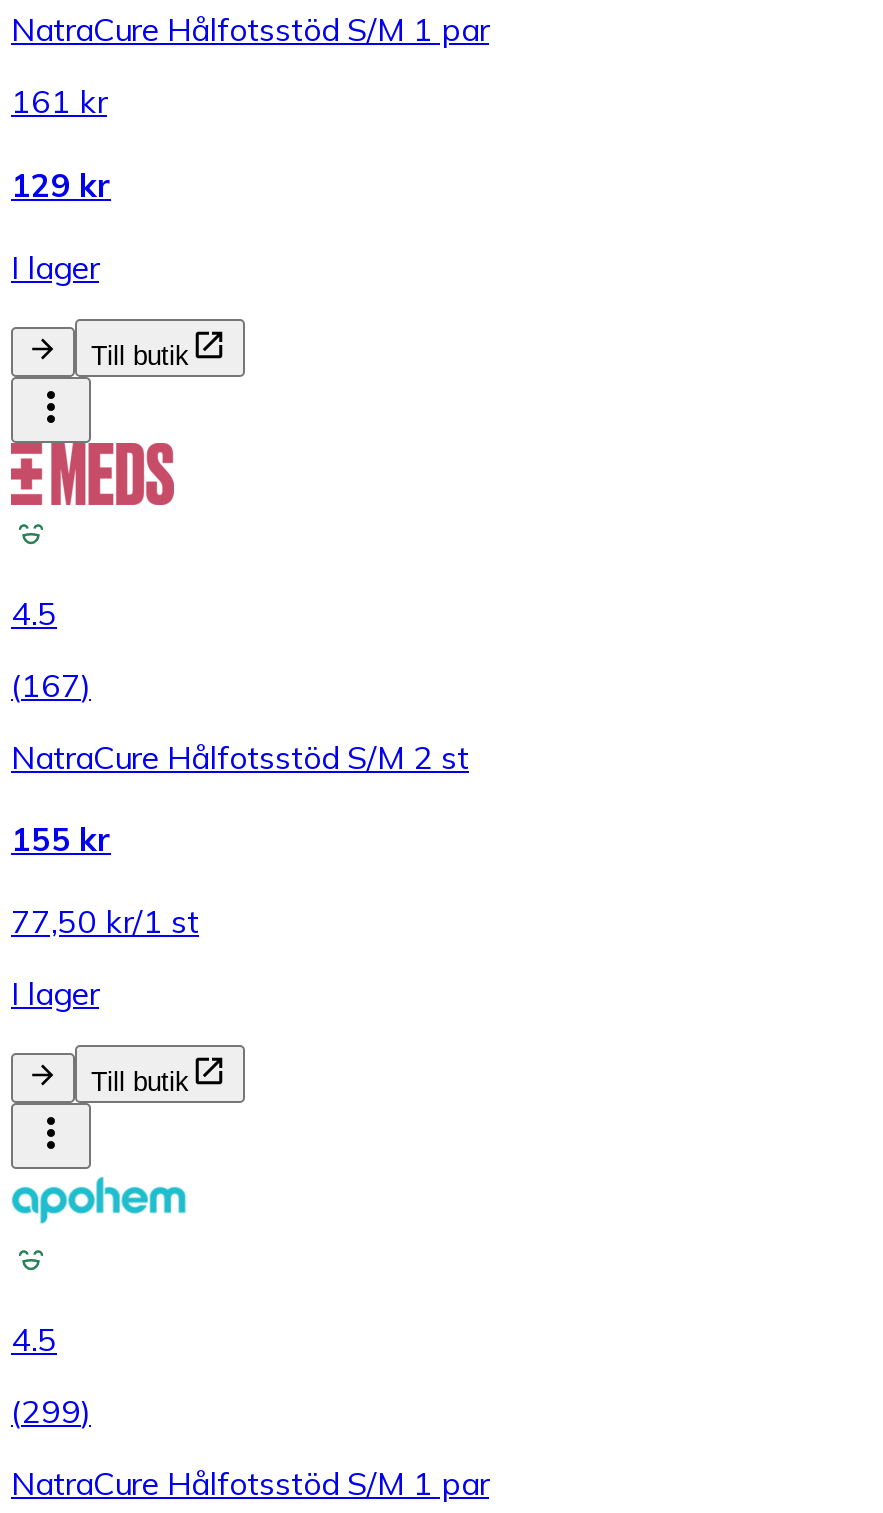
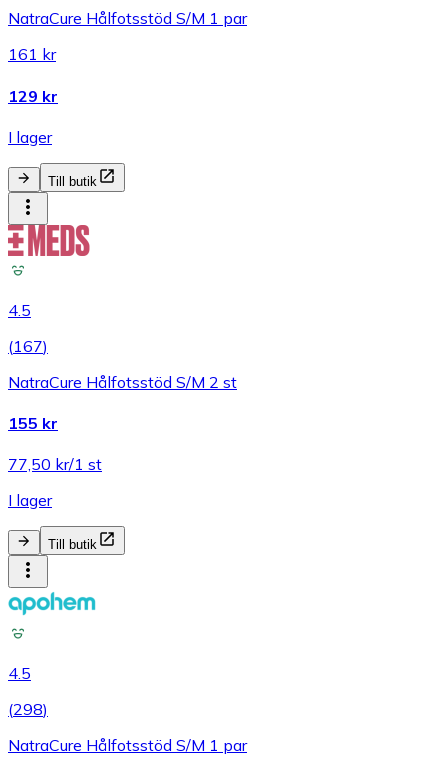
- (299)
+ (298)
